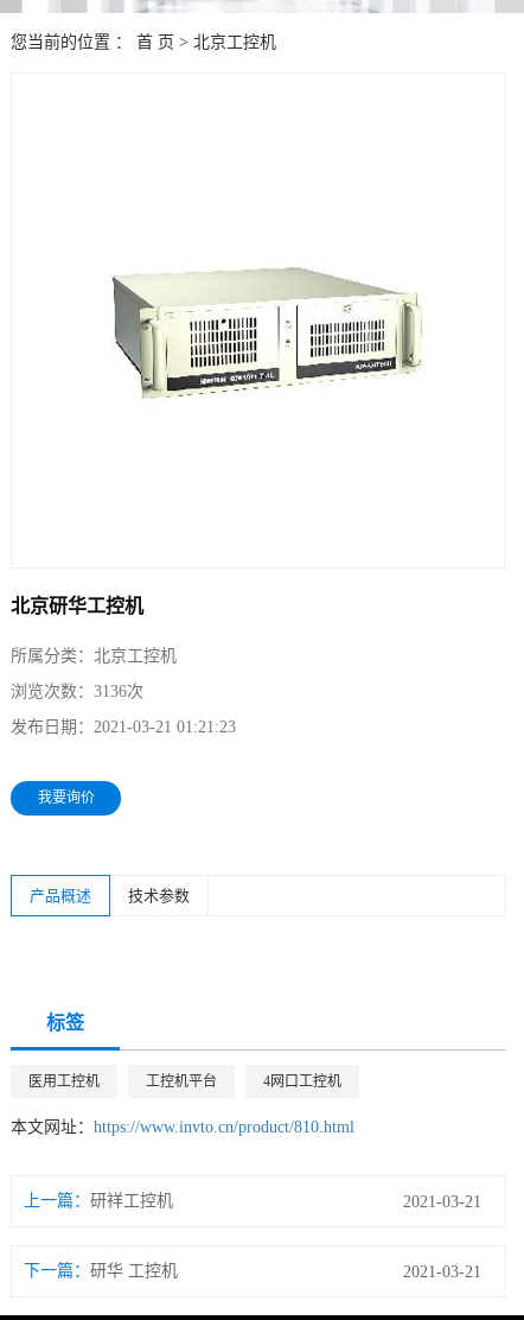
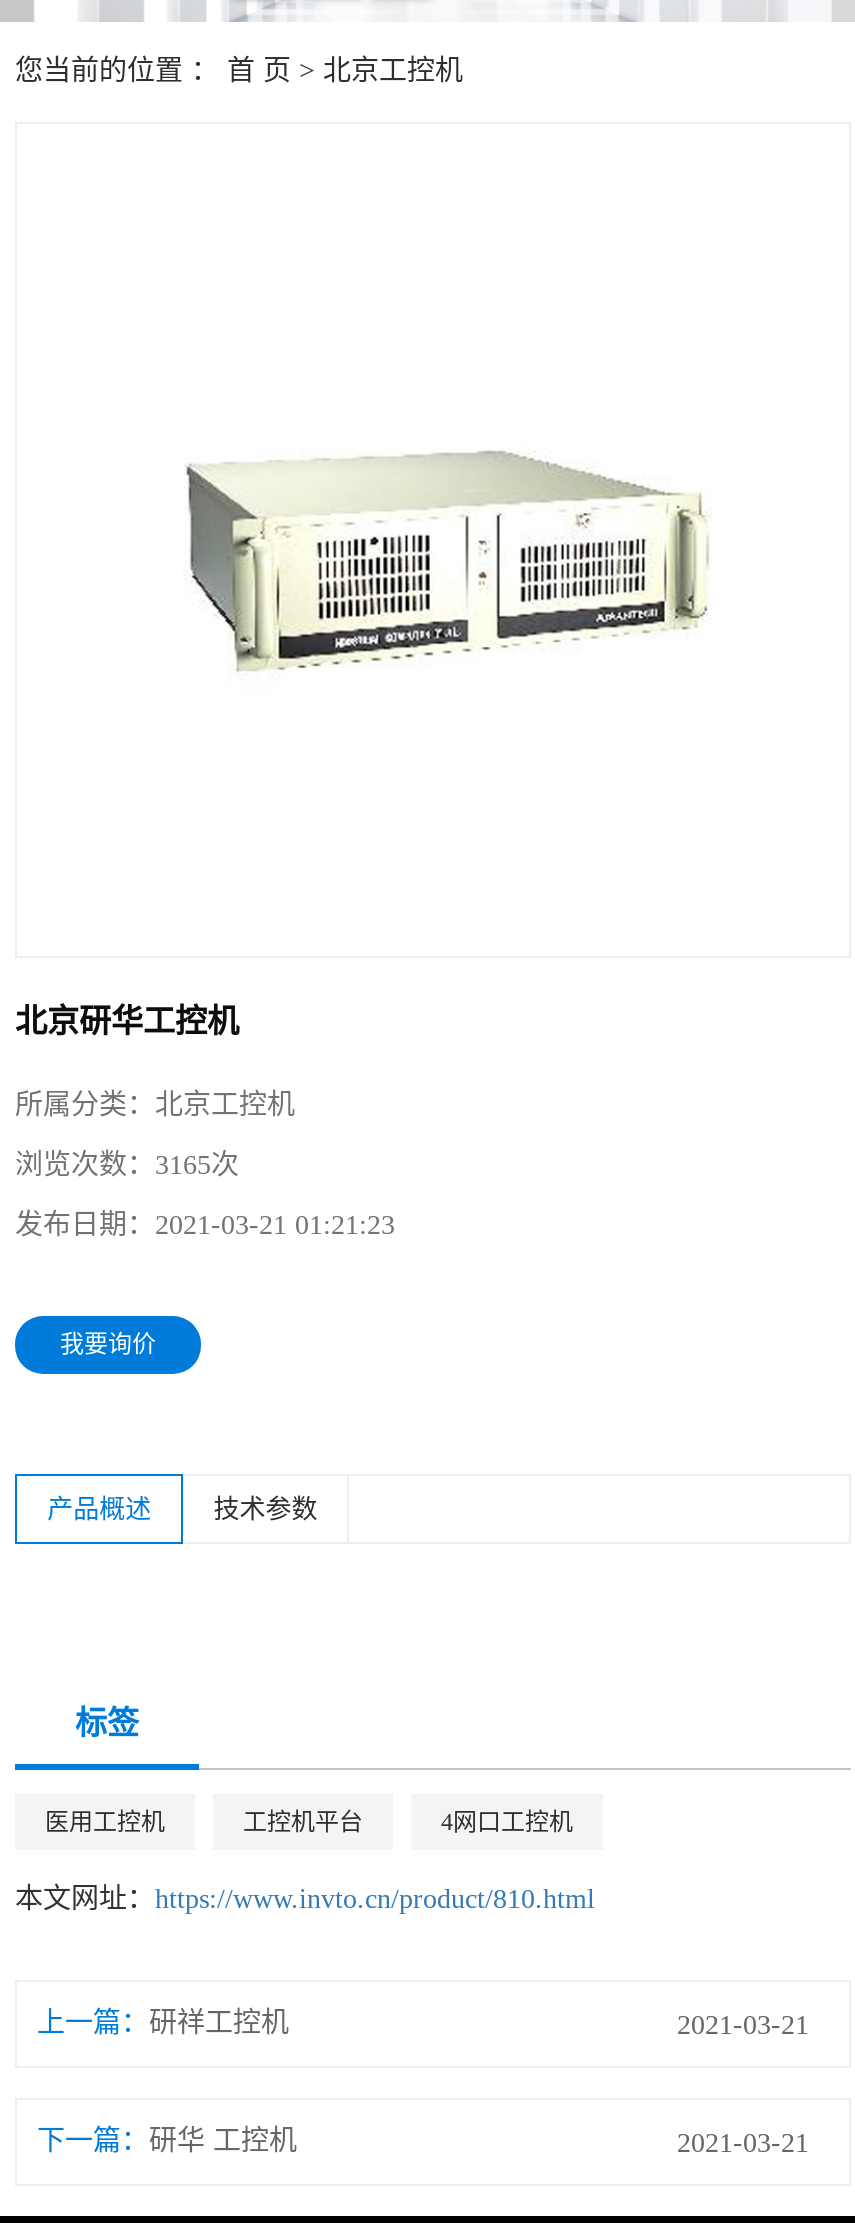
- 浏览次数：3136次
+ 浏览次数：3165次
